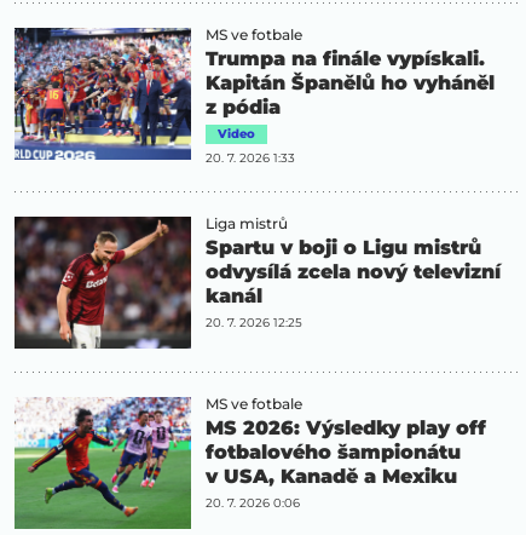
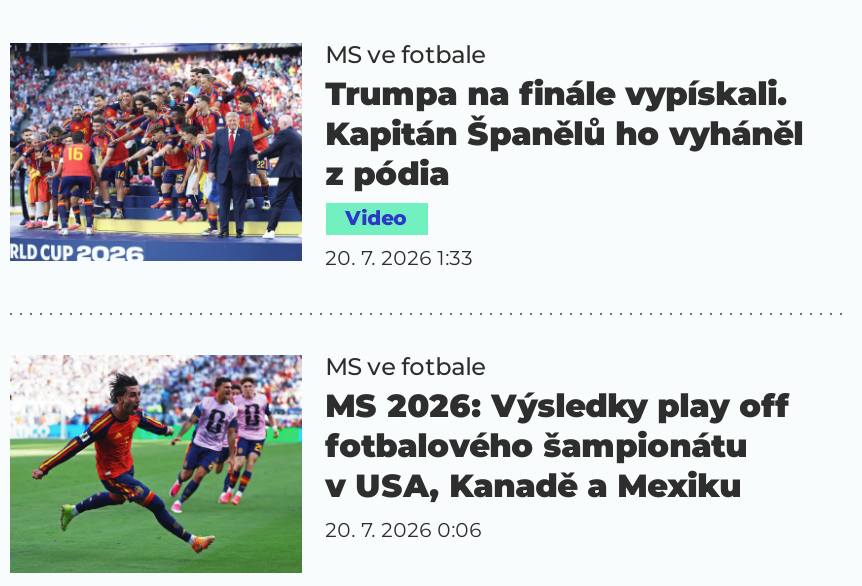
- [image]
- Liga mistrů
- Spartu v boji o Ligu mistrů
- odvysílá zcela nový televizní
- kanál
- 20. 7. 2026 12:25
